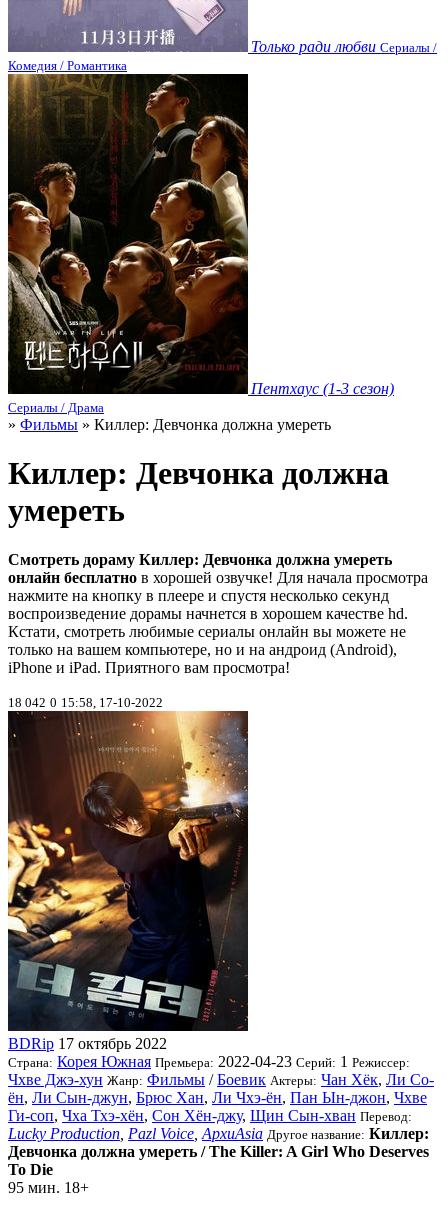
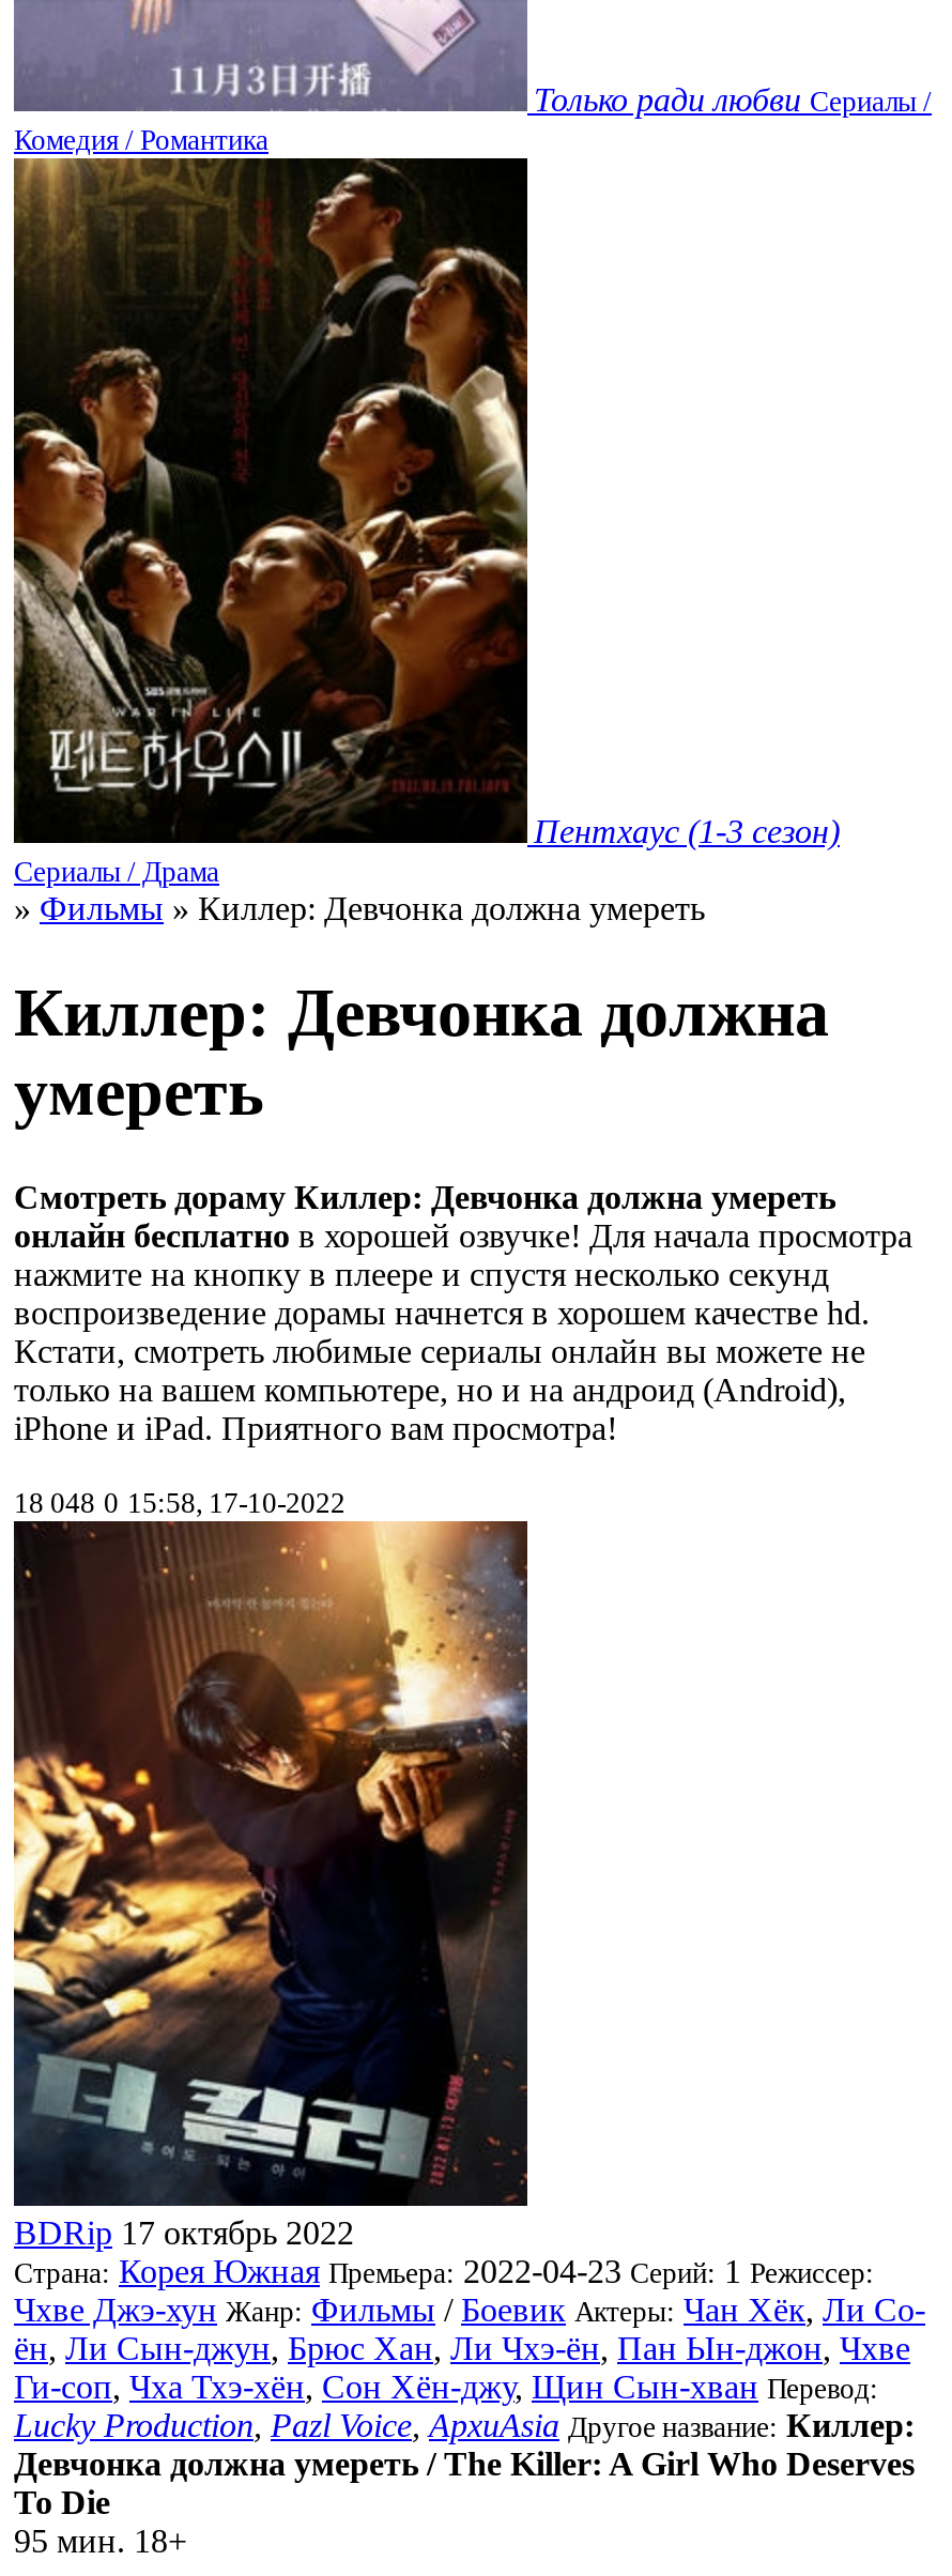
- 18 042 0 15:58, 17-10-2022
+ 18 048 0 15:58, 17-10-2022
